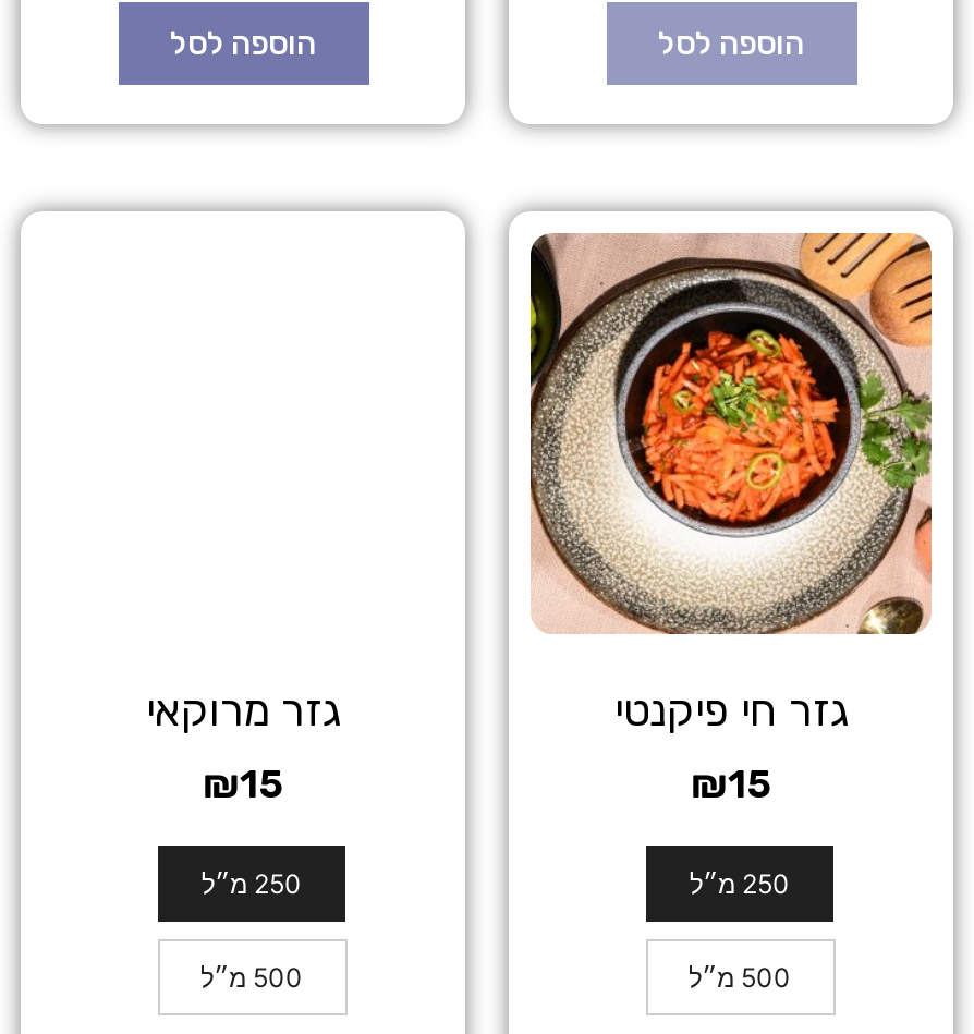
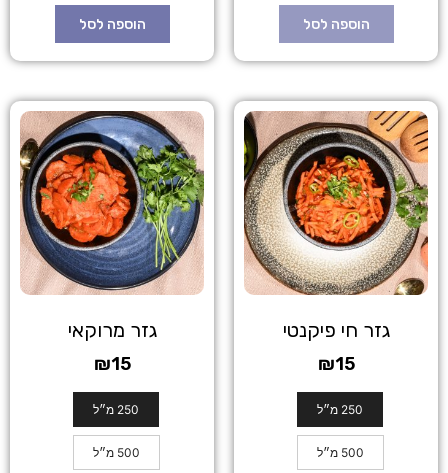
+ [image]
